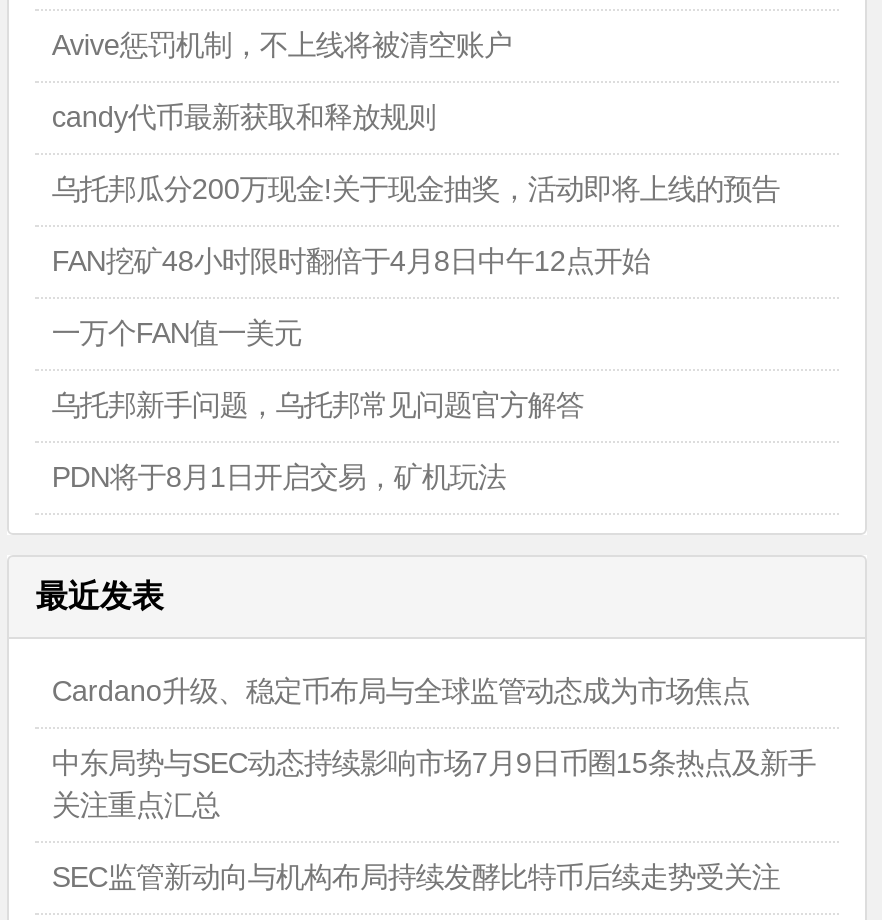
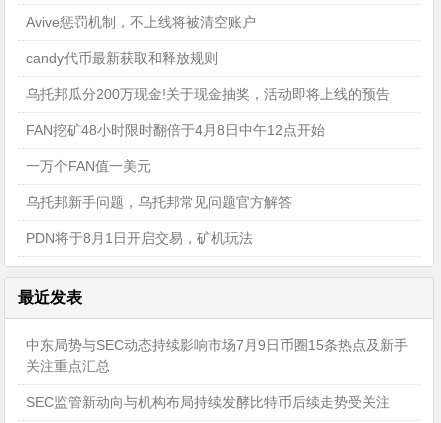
- Cardano升级、稳定币布局与全球监管动态成为市场焦点
